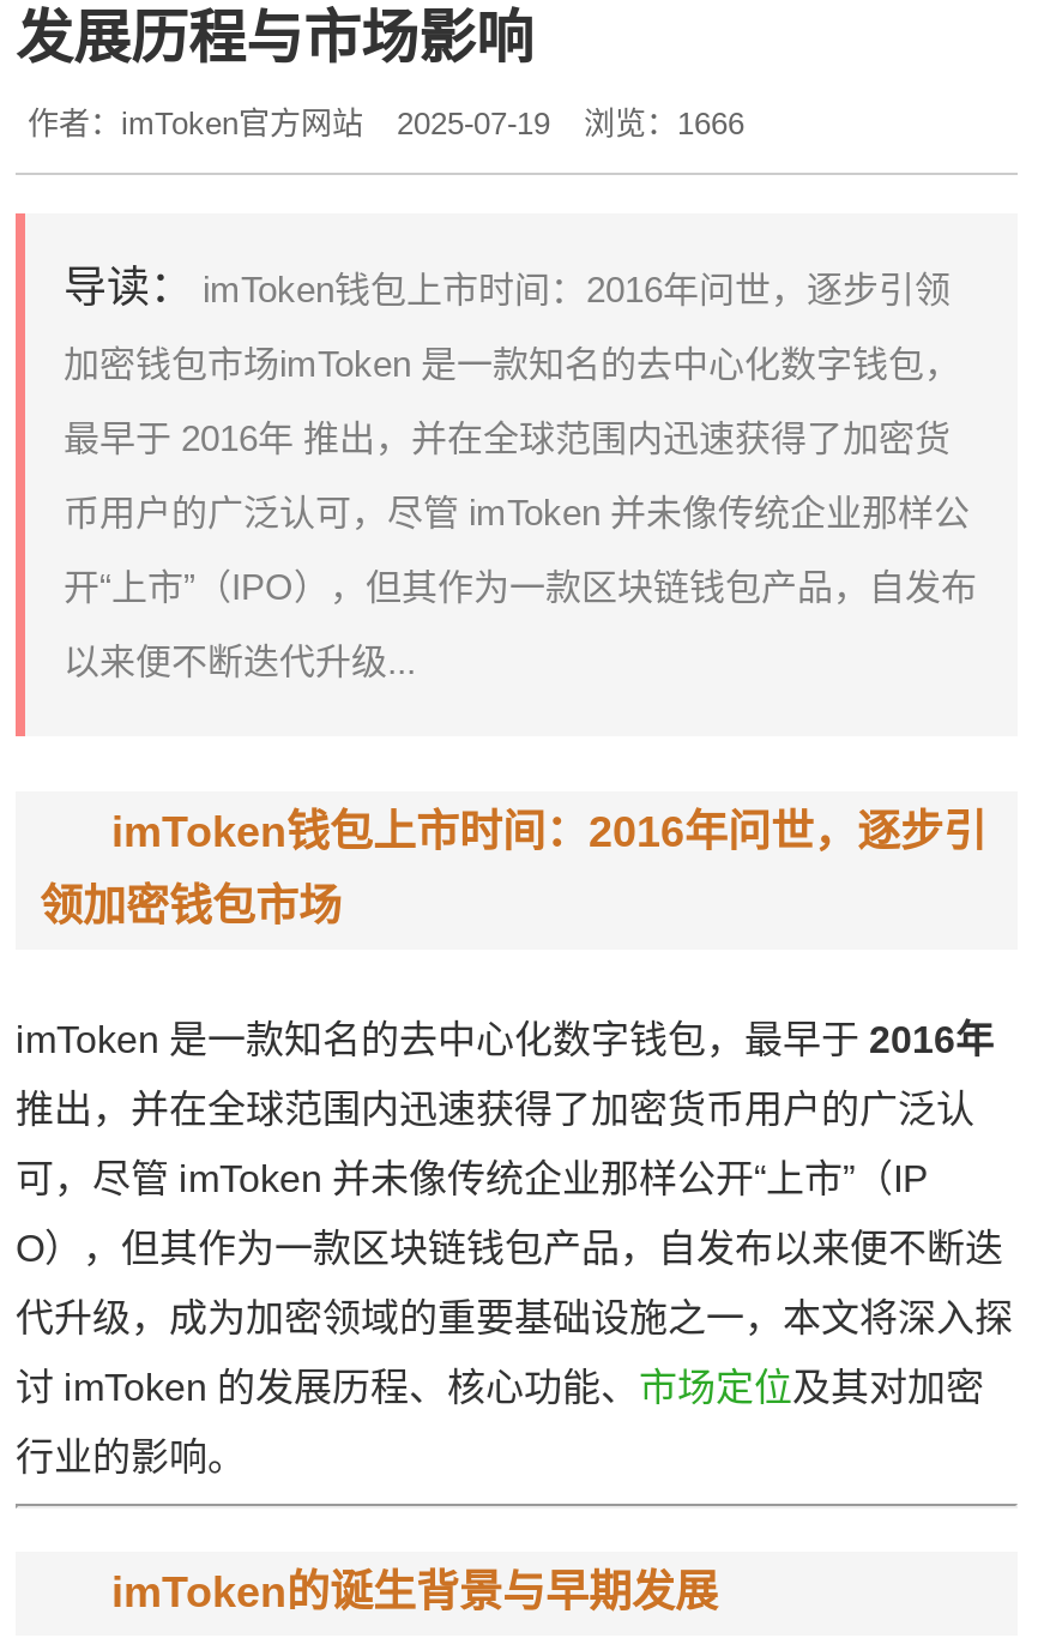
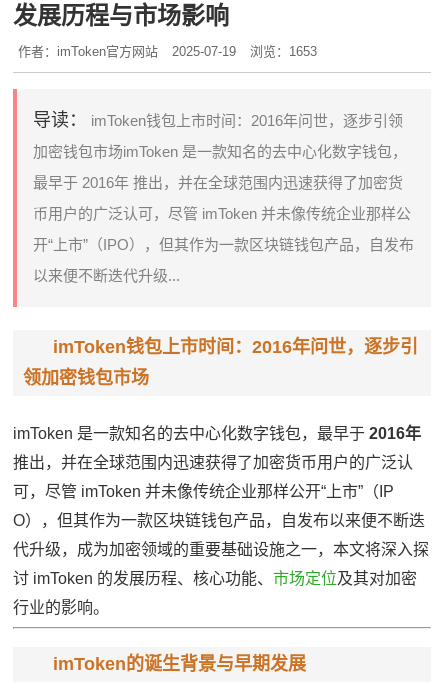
- 作者：imToken官方网站 2025-07-19 浏览：1666
+ 作者：imToken官方网站 2025-07-19 浏览：1653
